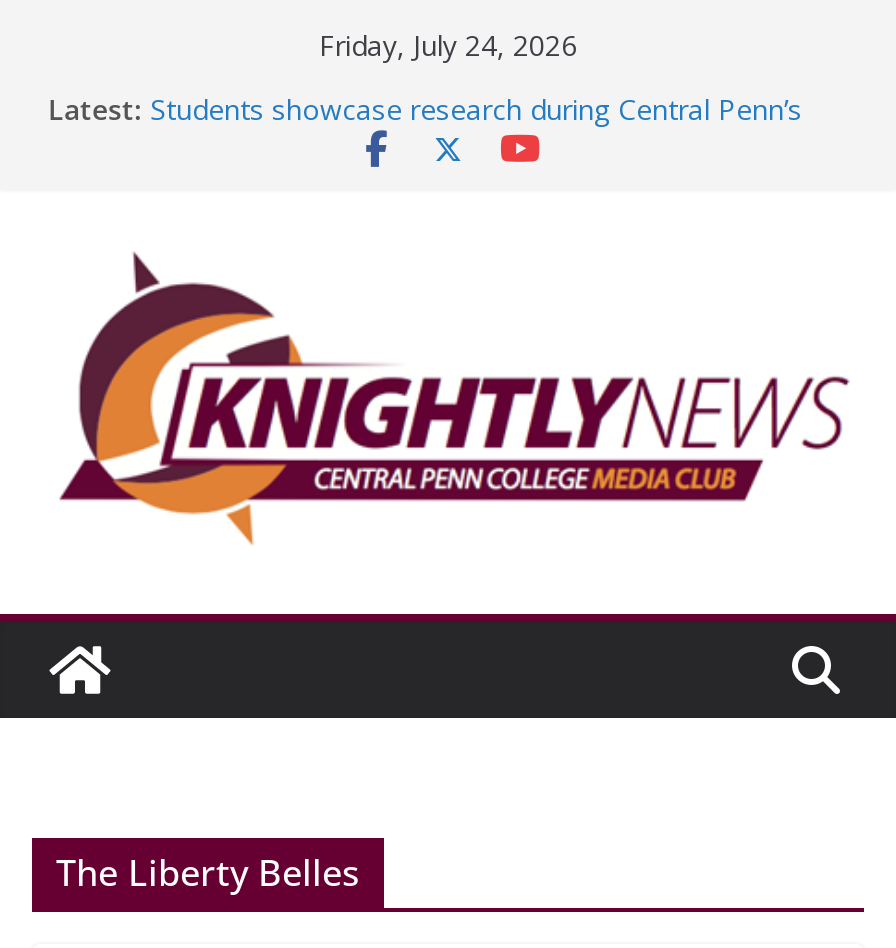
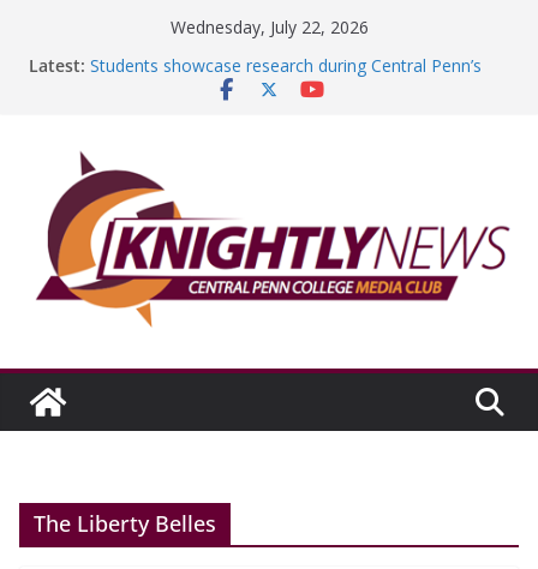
- Friday, July 24, 2026
+ Wednesday, July 22, 2026
